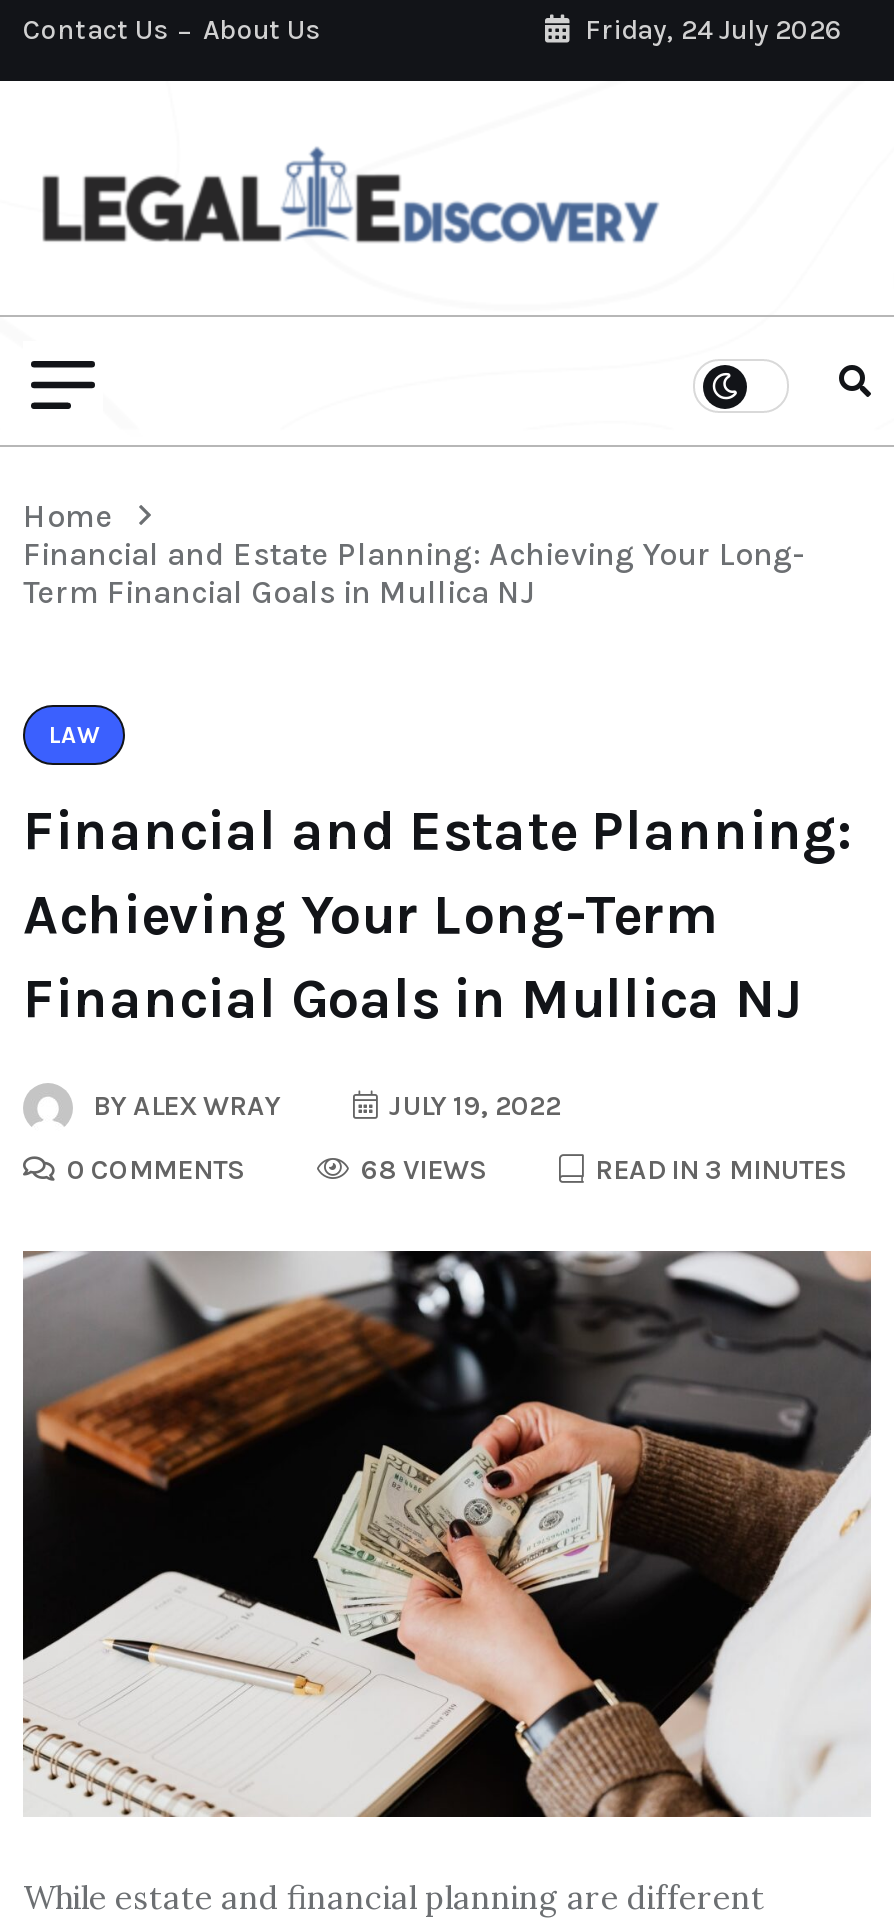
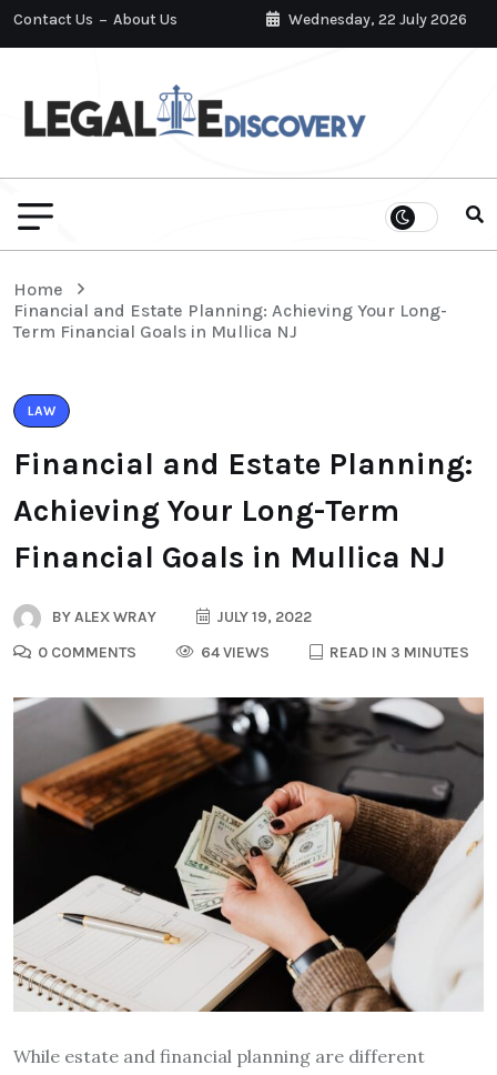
- Friday, 24 July 2026
+ Wednesday, 22 July 2026

- 68 VIEWS
+ 64 VIEWS
